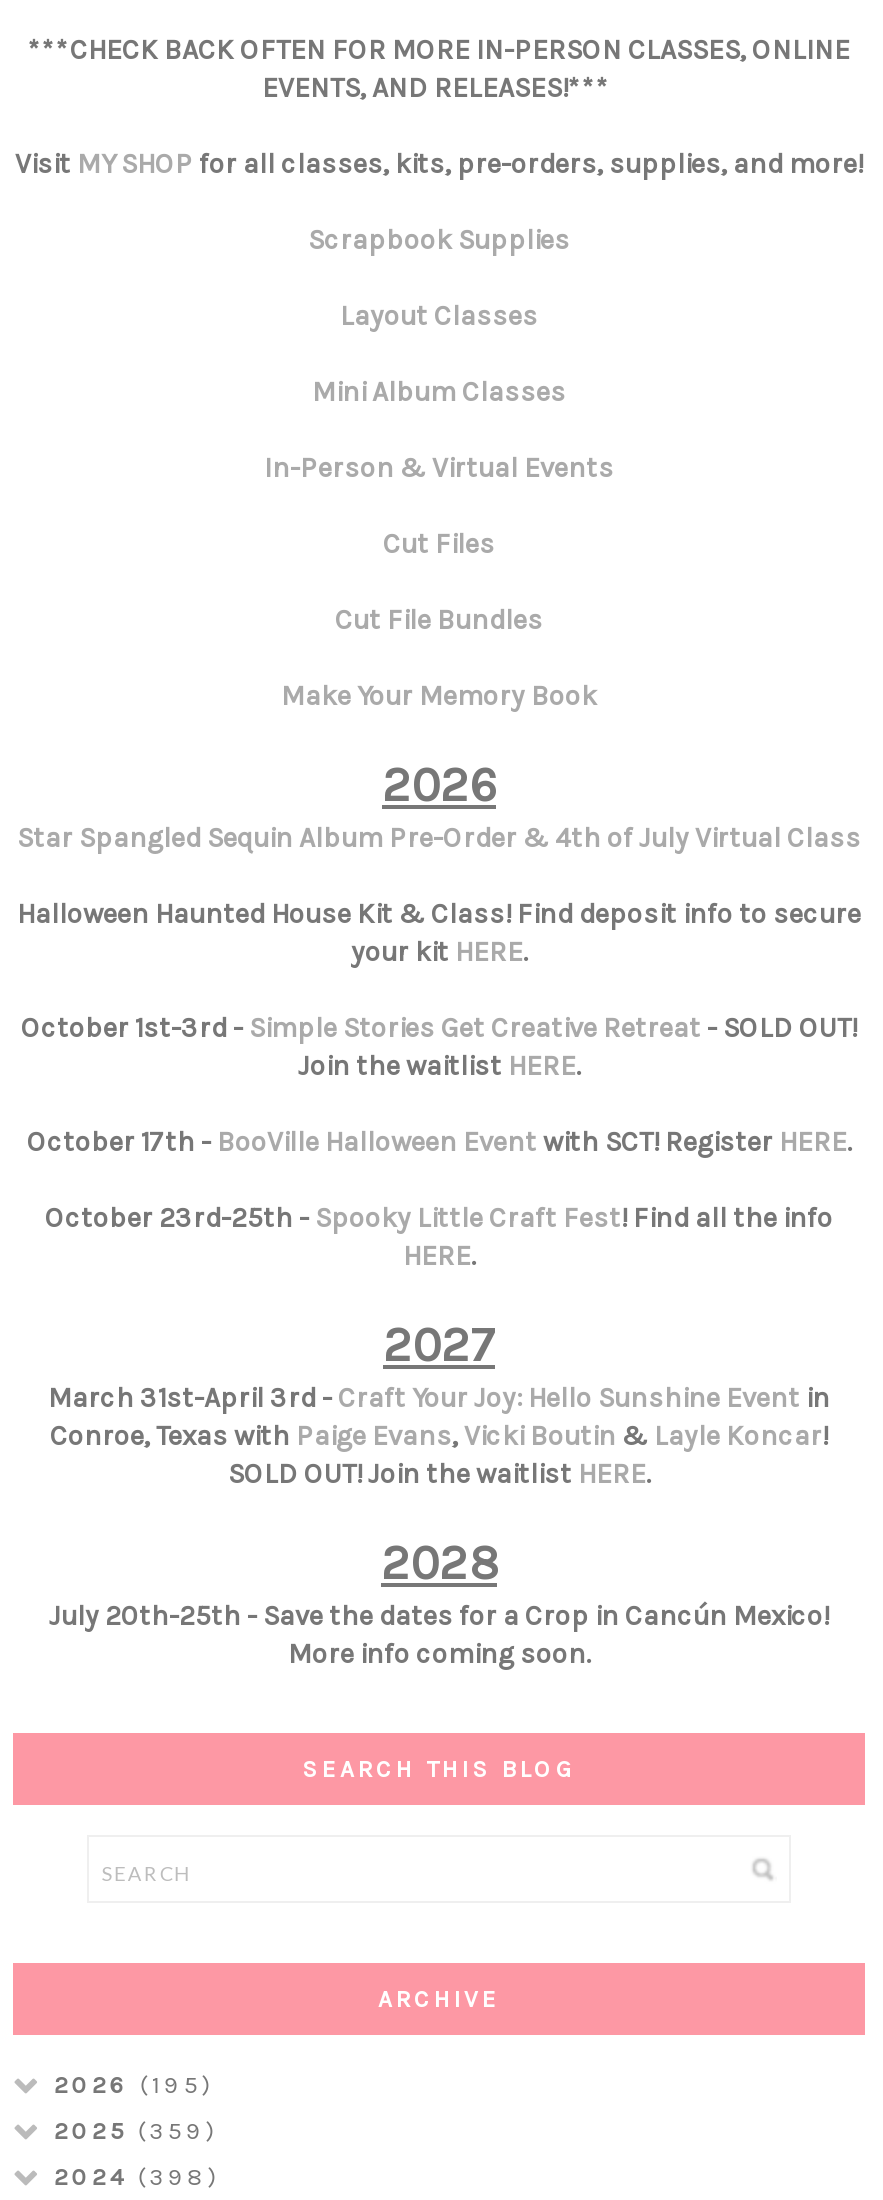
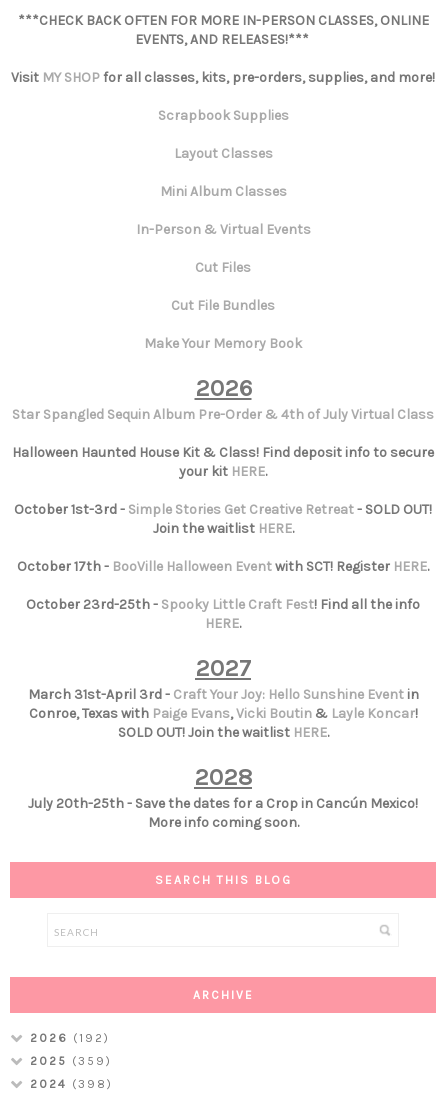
- 2026 (195)
+ 2026 (192)
